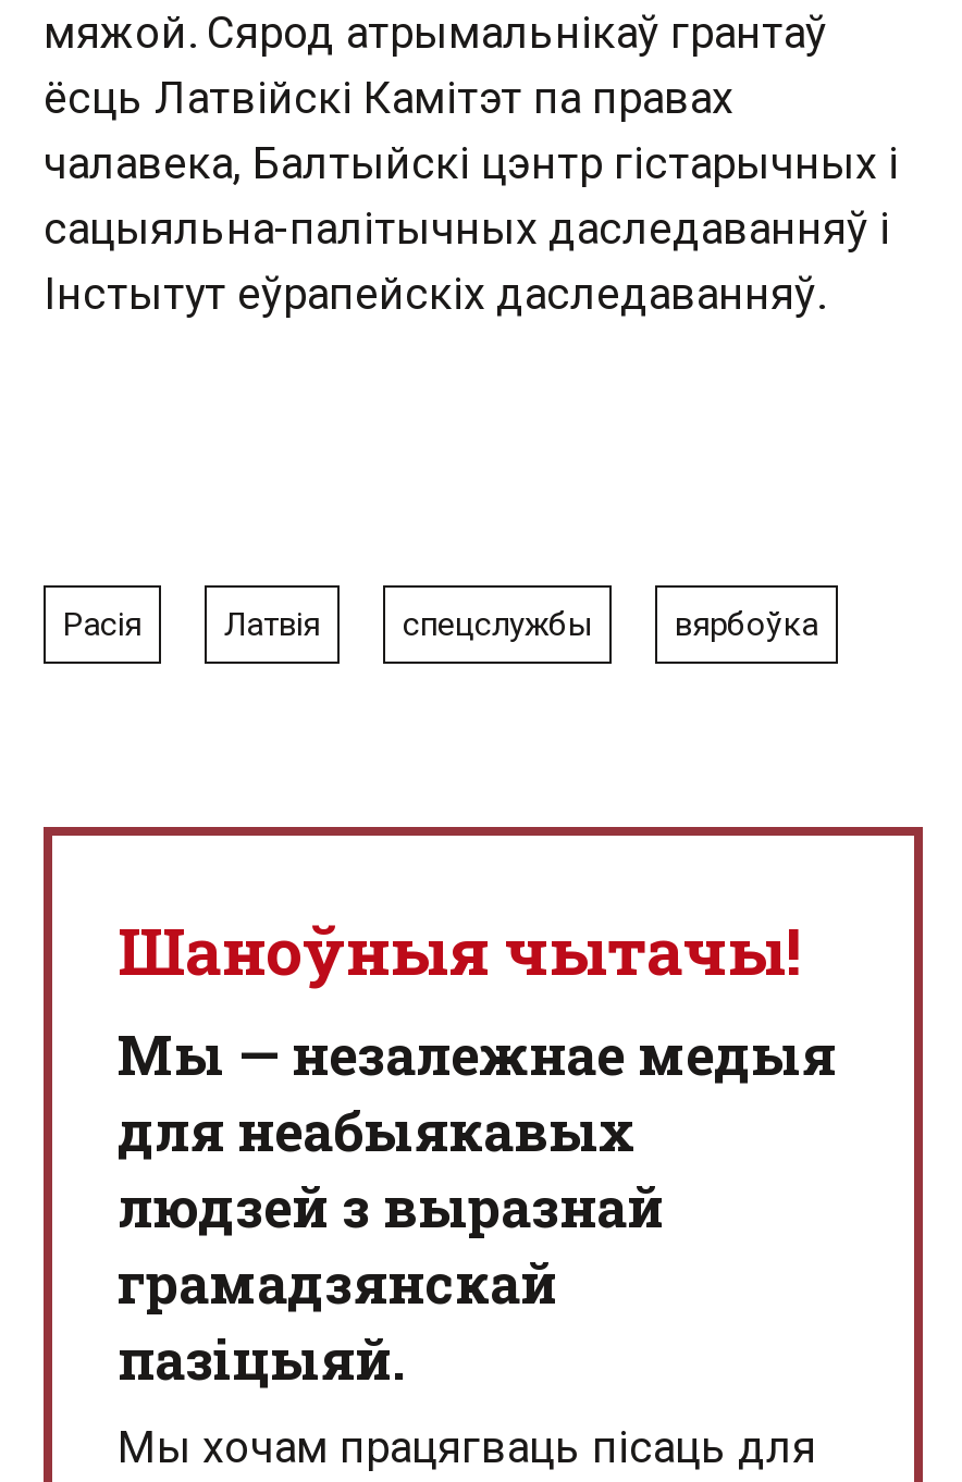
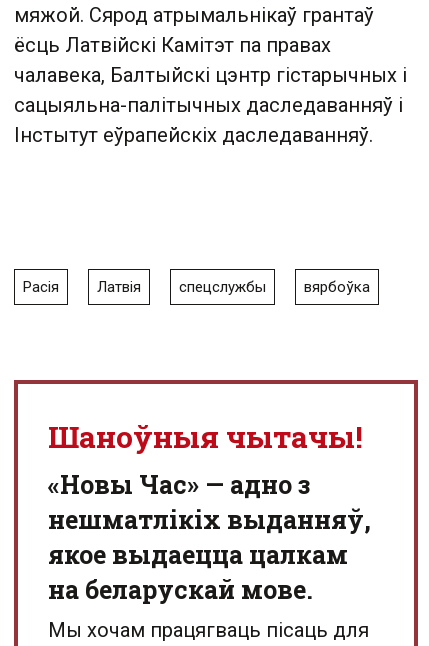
- Мы — незалежнае медыя
- для неабыякавых
- людзей з выразнай
- грамадзянскай
- пазіцыяй.
+ «Новы Час» — адно з
+ нешматлікіх выданняў,
+ якое выдаецца цалкам
+ на беларускай мове.
